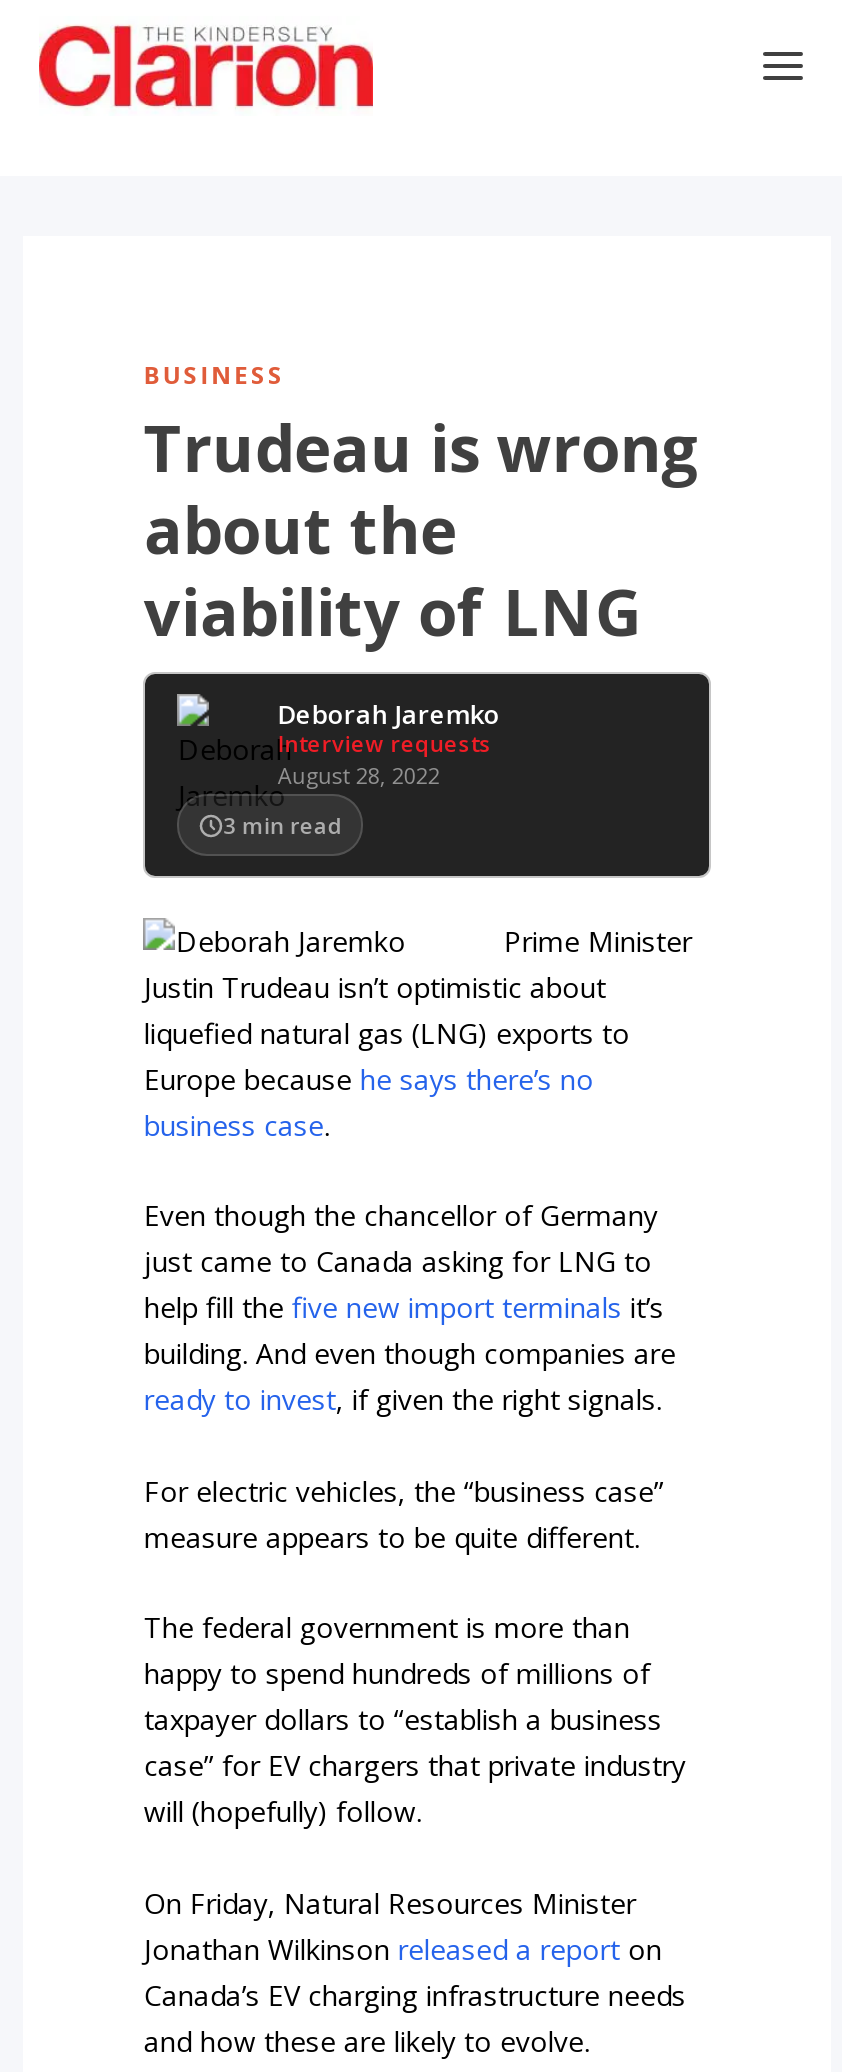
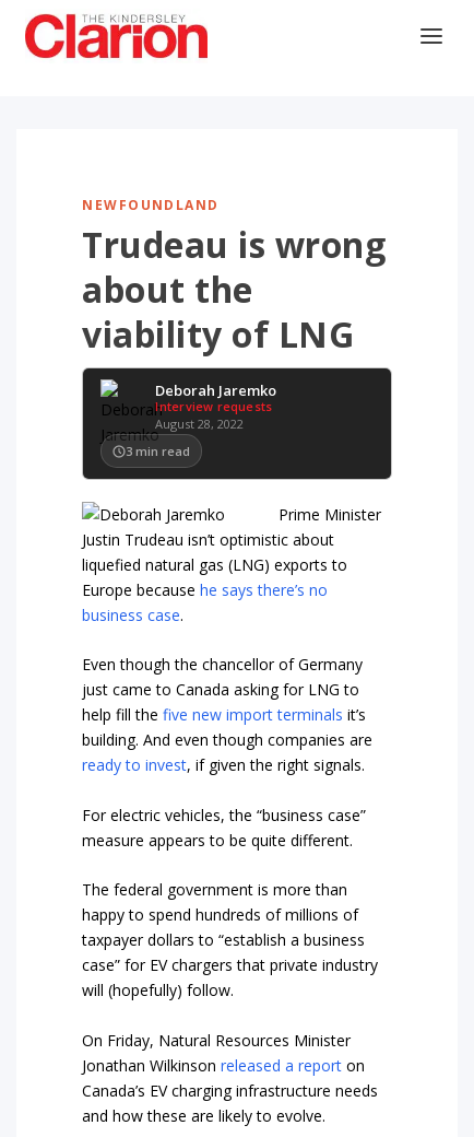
- BUSINESS
+ NEWFOUNDLAND
